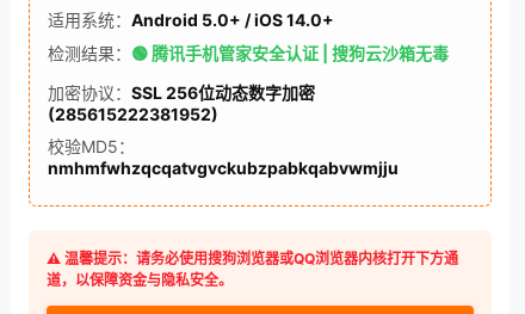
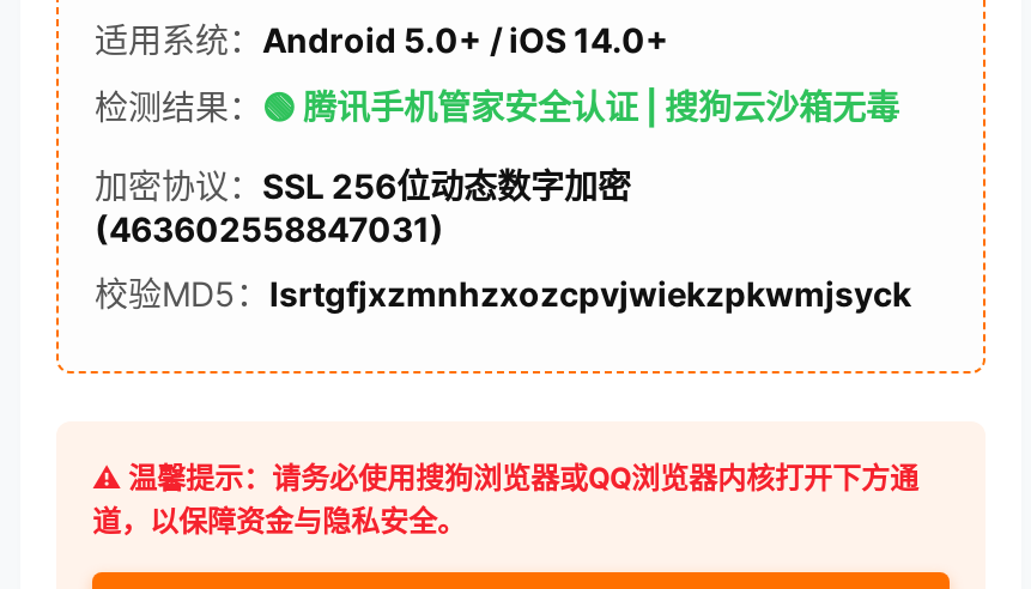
- (285615222381952)
+ (463602558847031)

- 校验MD5：
- nmhmfwhzqcqatvgvckubzpabkqabvwmjju
+ 校验MD5：lsrtgfjxzmnhzxozcpvjwiekzpkwmjsyck
